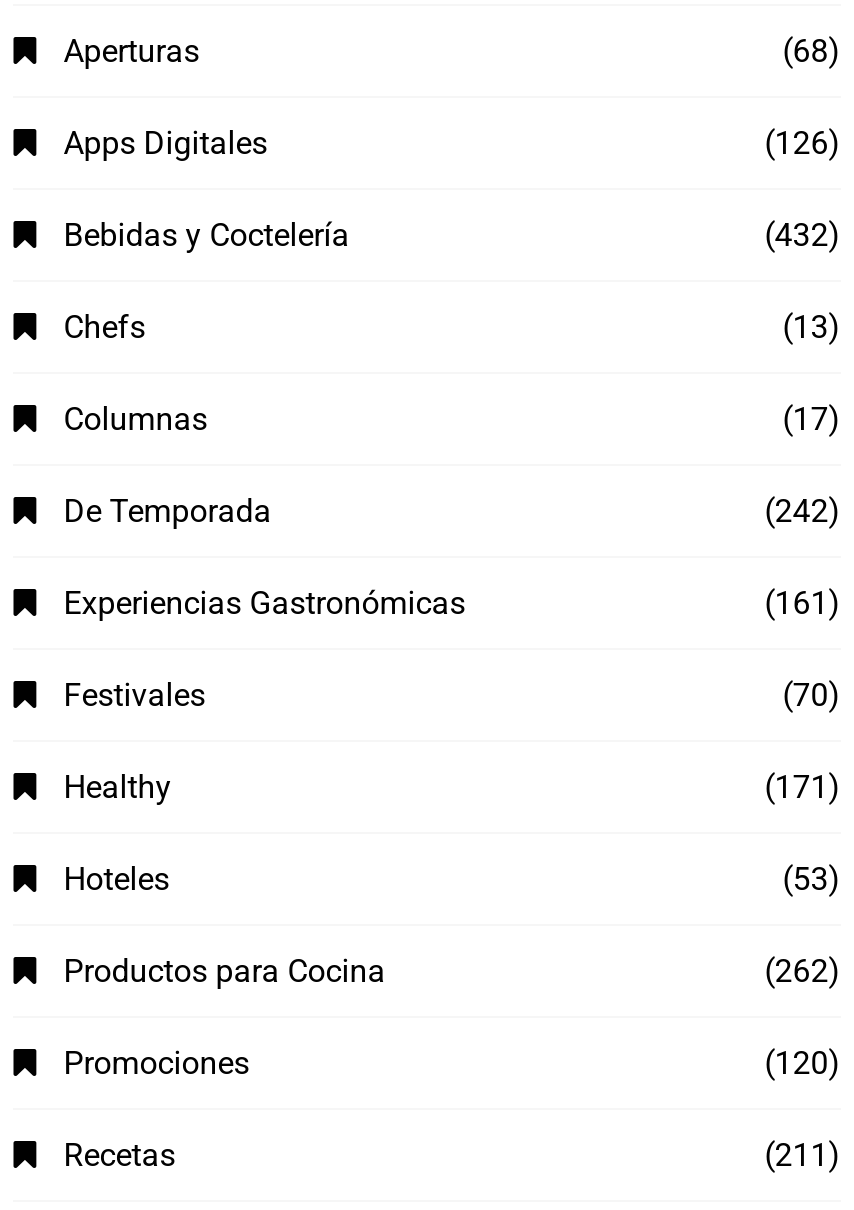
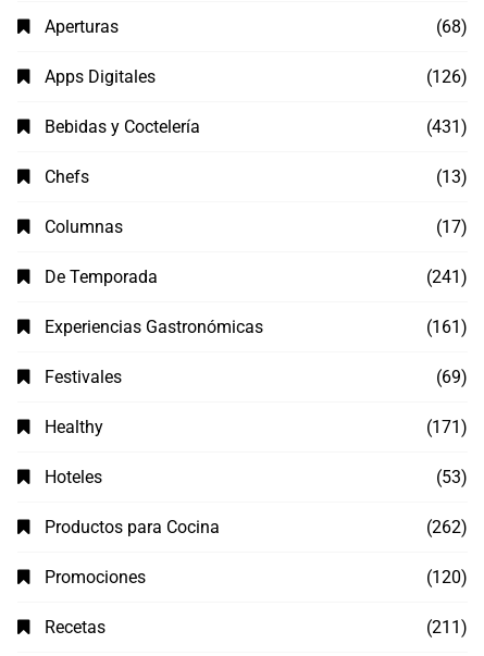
- (432)
+ (431)

- (242)
+ (241)

- (70)
+ (69)
